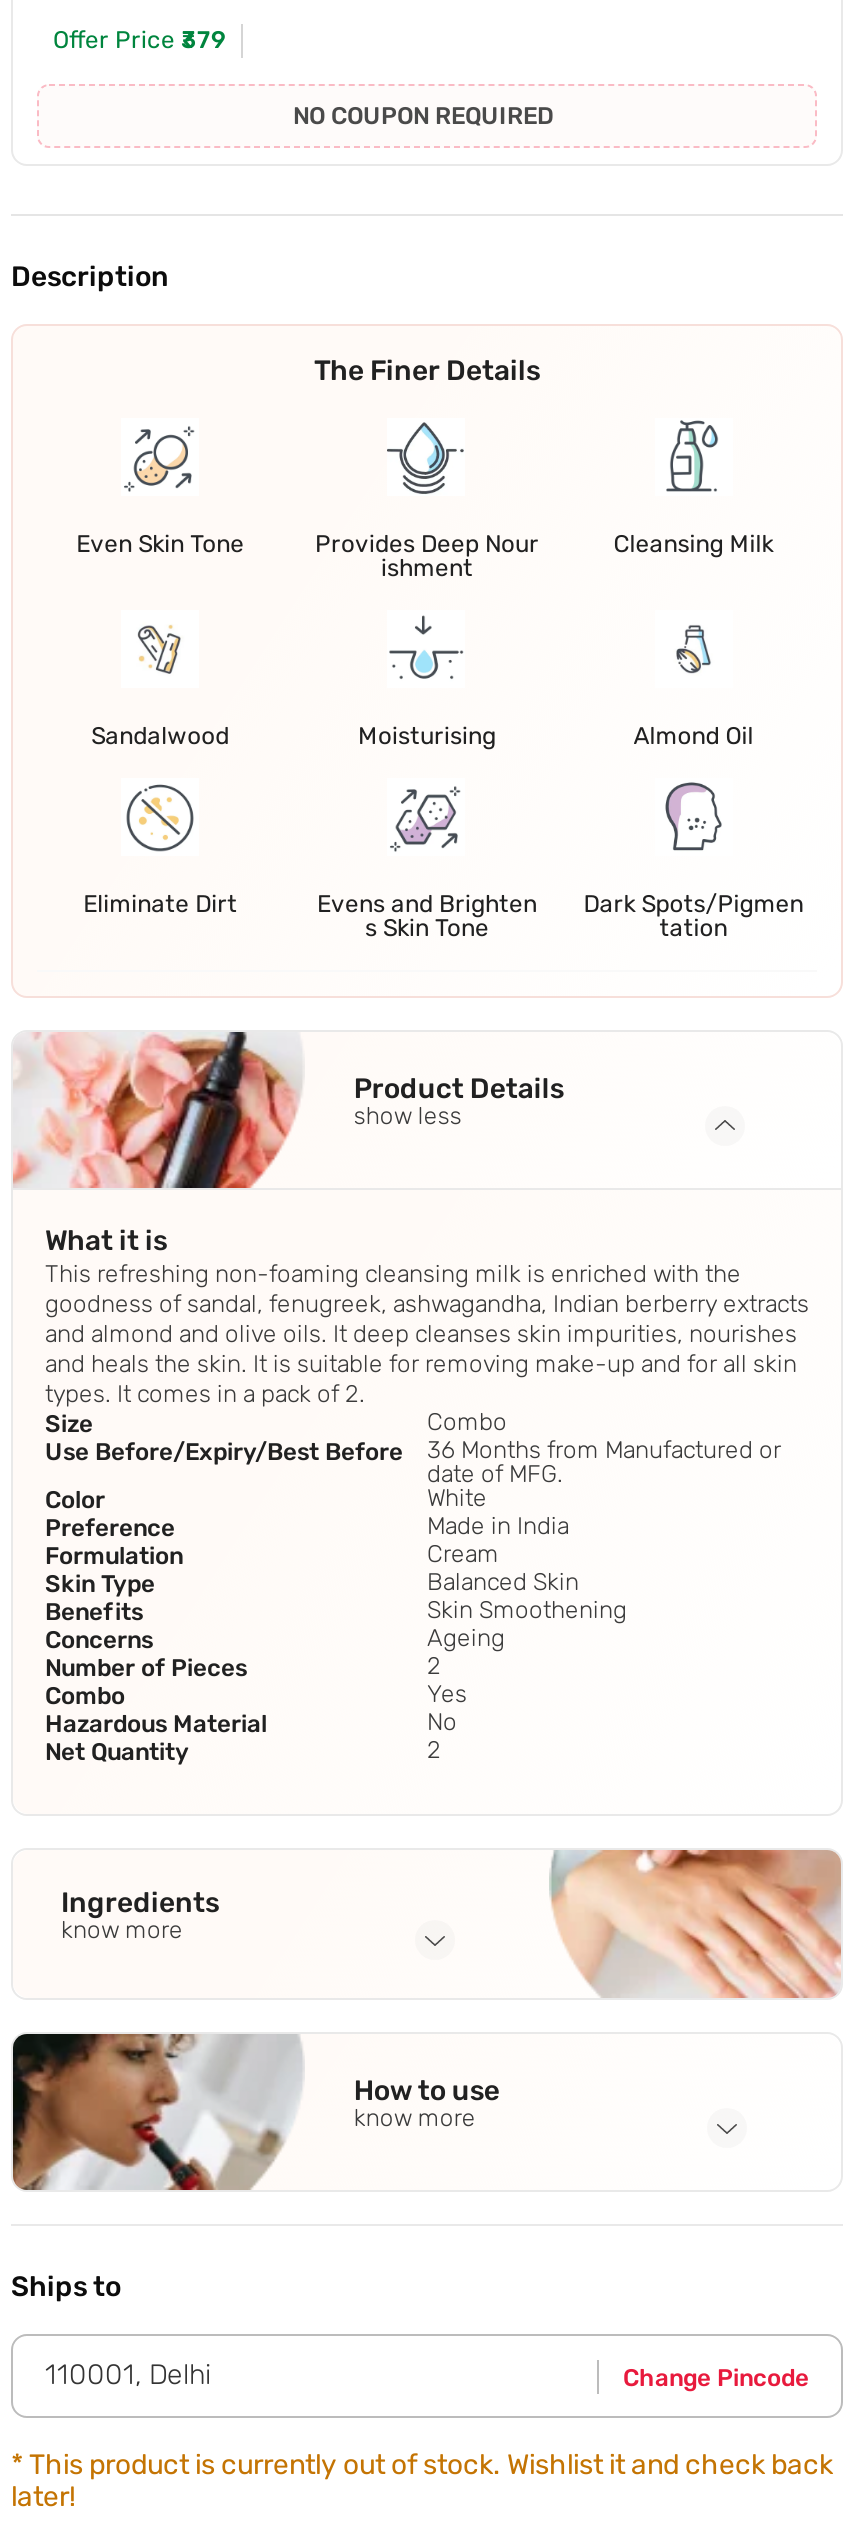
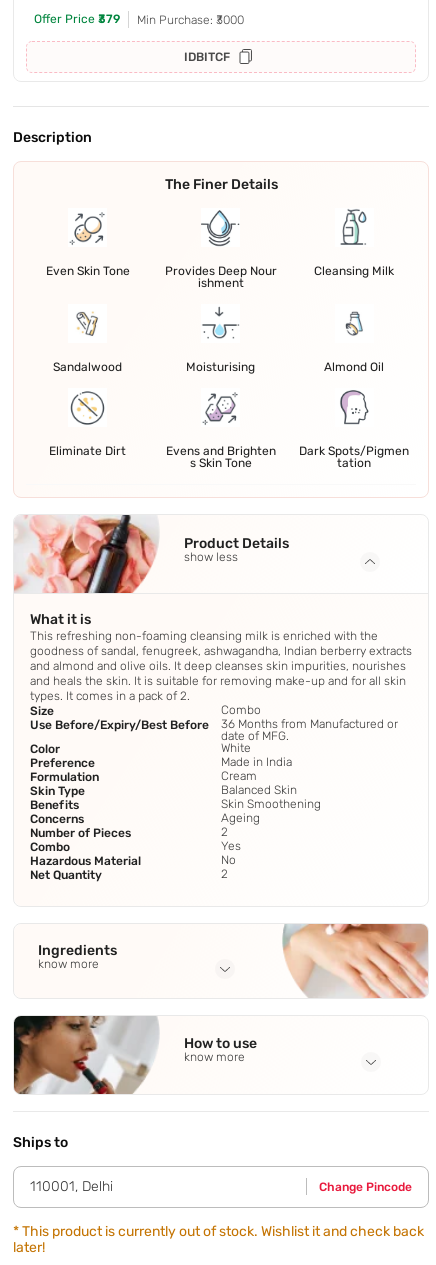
- NO COUPON REQUIRED
+ Min Purchase: ₹3000
+ IDBITCF
